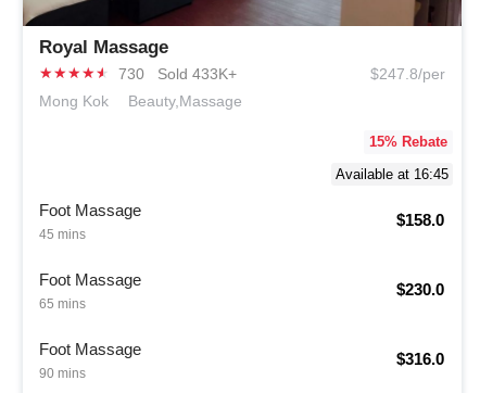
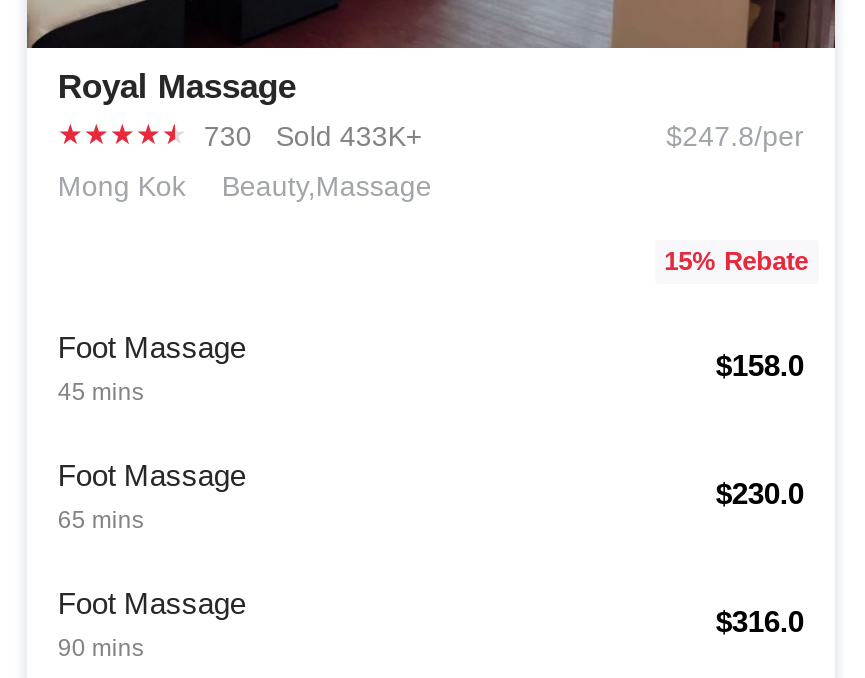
- Available at 16:45
